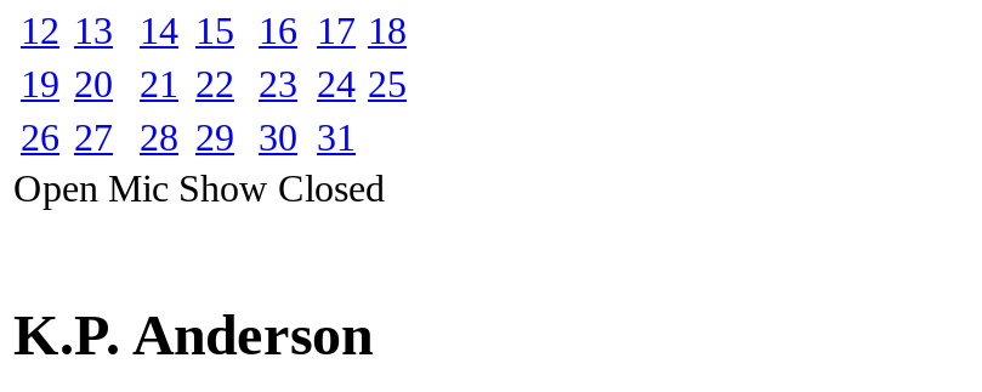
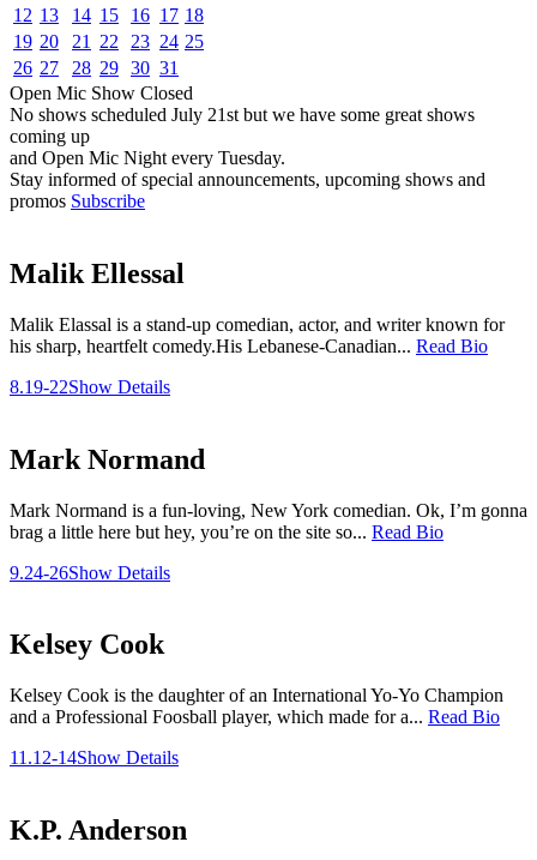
+ No shows scheduled July 21st but we have some great shows
+ coming up
+ and Open Mic Night every Tuesday.
+ Stay informed of special announcements, upcoming shows and
+ promos Subscribe
+ Malik Ellessal
+ Malik Elassal is a stand-up comedian, actor, and writer known for
+ his sharp, heartfelt comedy.His Lebanese-Canadian... Read Bio
+ 8.19-22Show Details
+ Mark Normand
+ Mark Normand is a fun-loving, New York comedian. Ok, I’m gonna
+ brag a little here but hey, you’re on the site so... Read Bio
+ 9.24-26Show Details
+ Kelsey Cook
+ Kelsey Cook is the daughter of an International Yo-Yo Champion
+ and a Professional Foosball player, which made for a... Read Bio
+ 11.12-14Show Details
